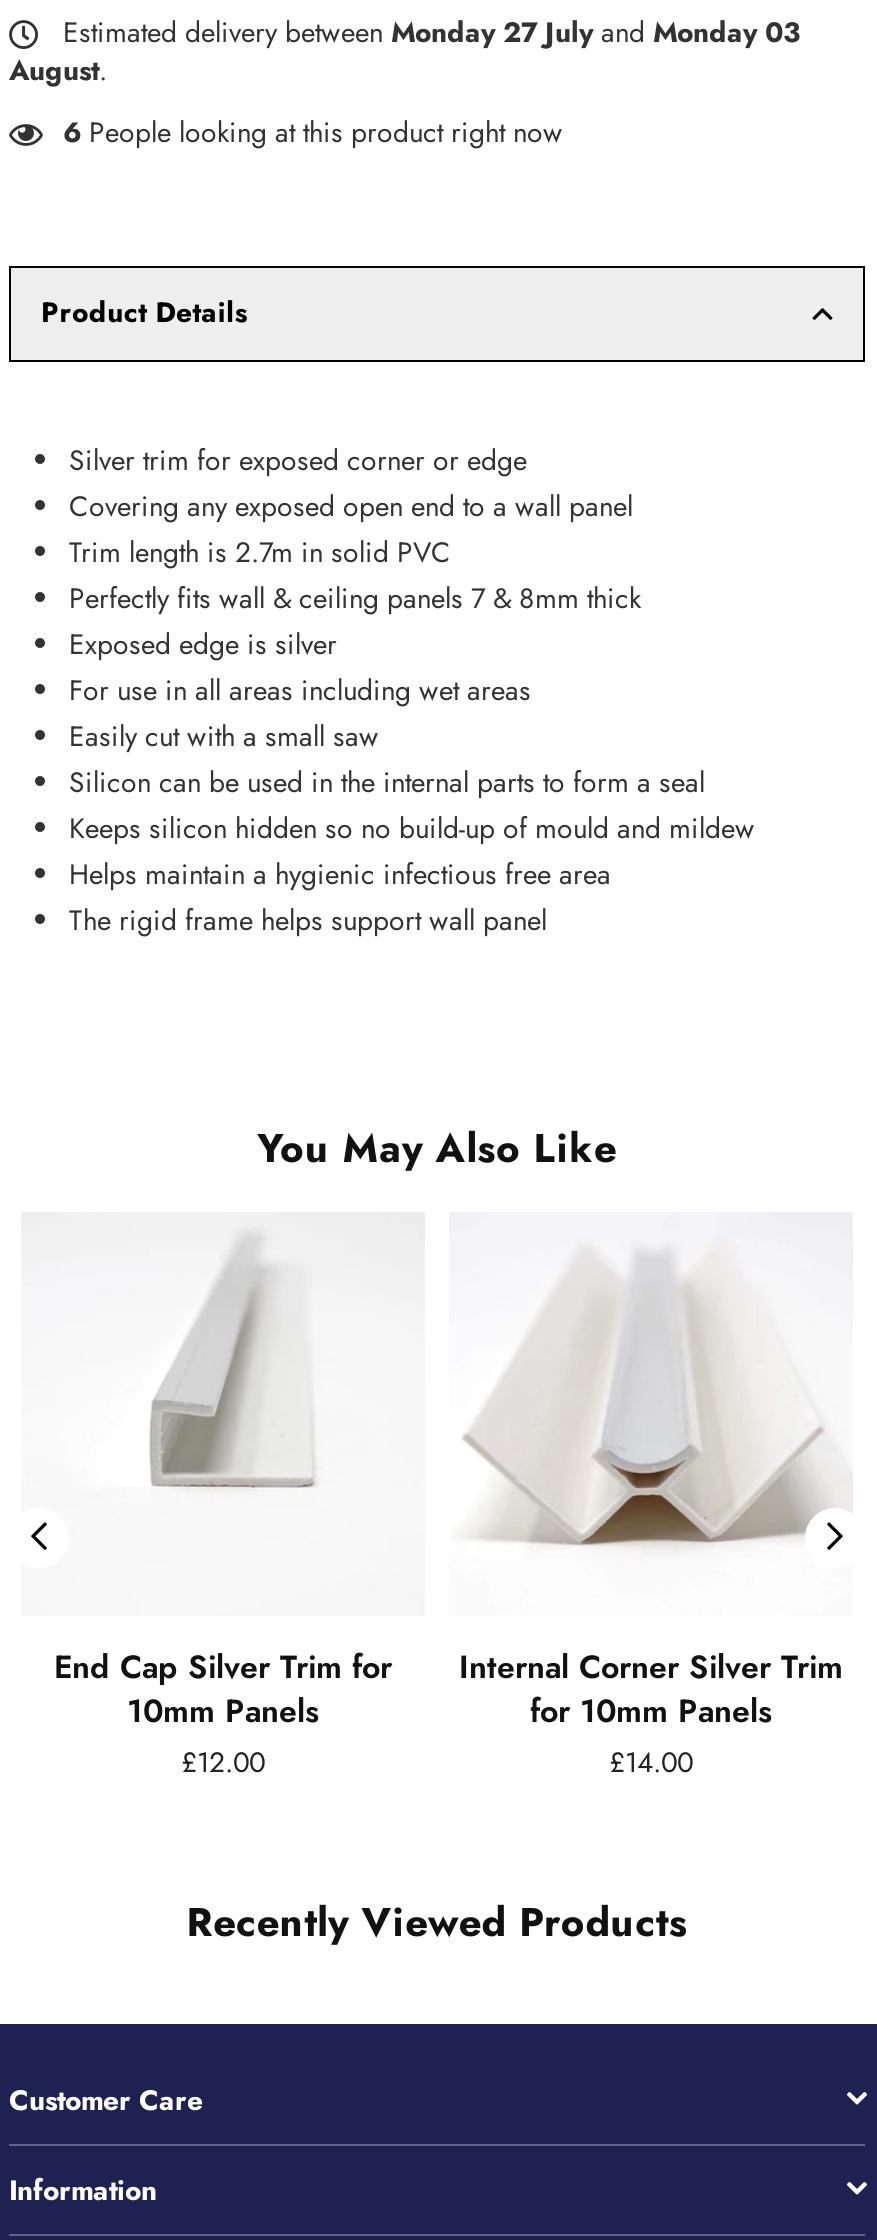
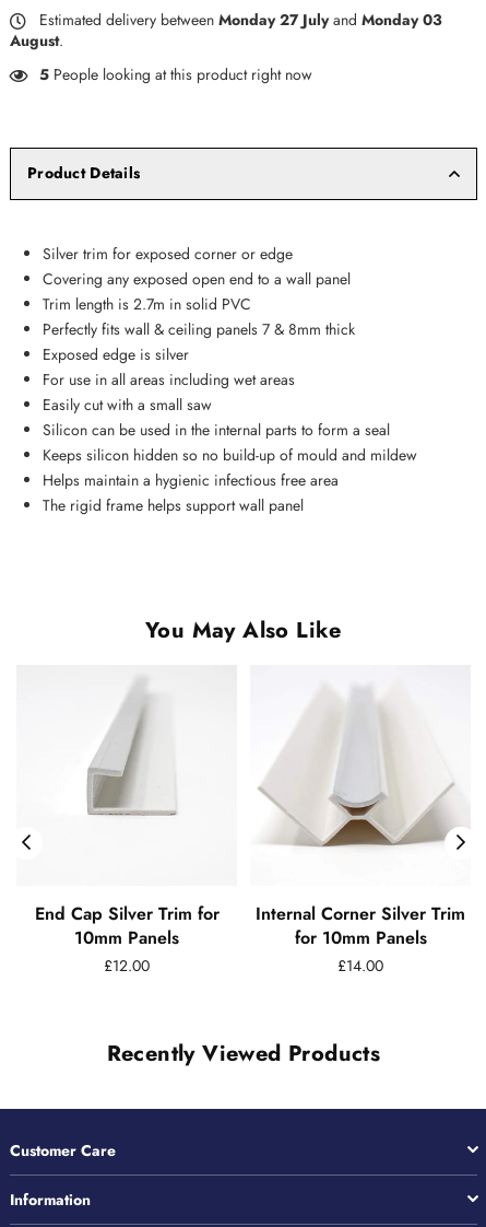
- 6 People looking at this product right now
+ 5 People looking at this product right now
